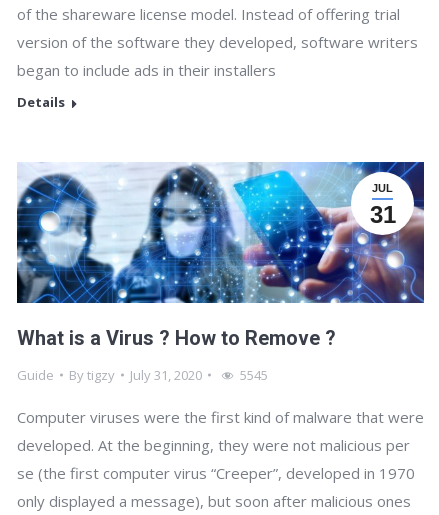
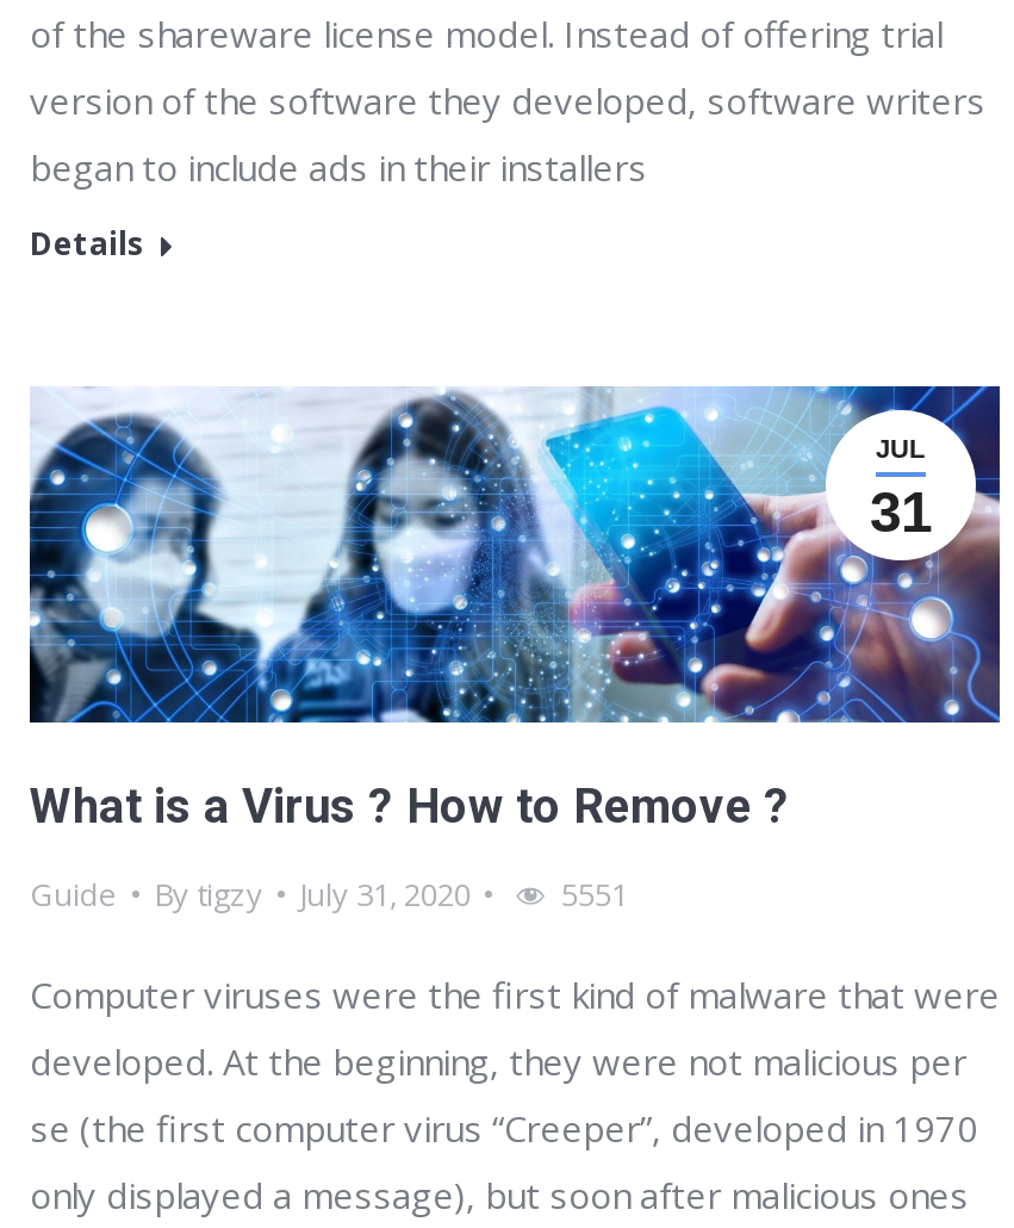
- Guide By tigzy July 31, 2020 5545
+ Guide By tigzy July 31, 2020 5551
